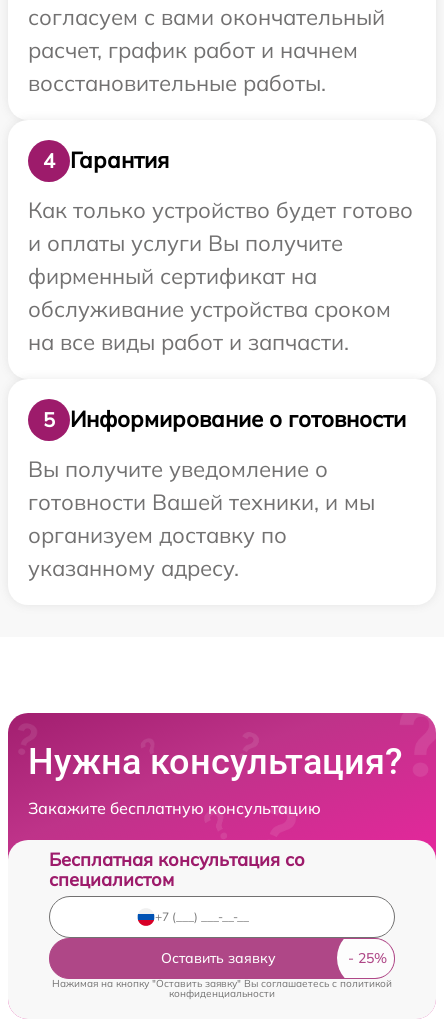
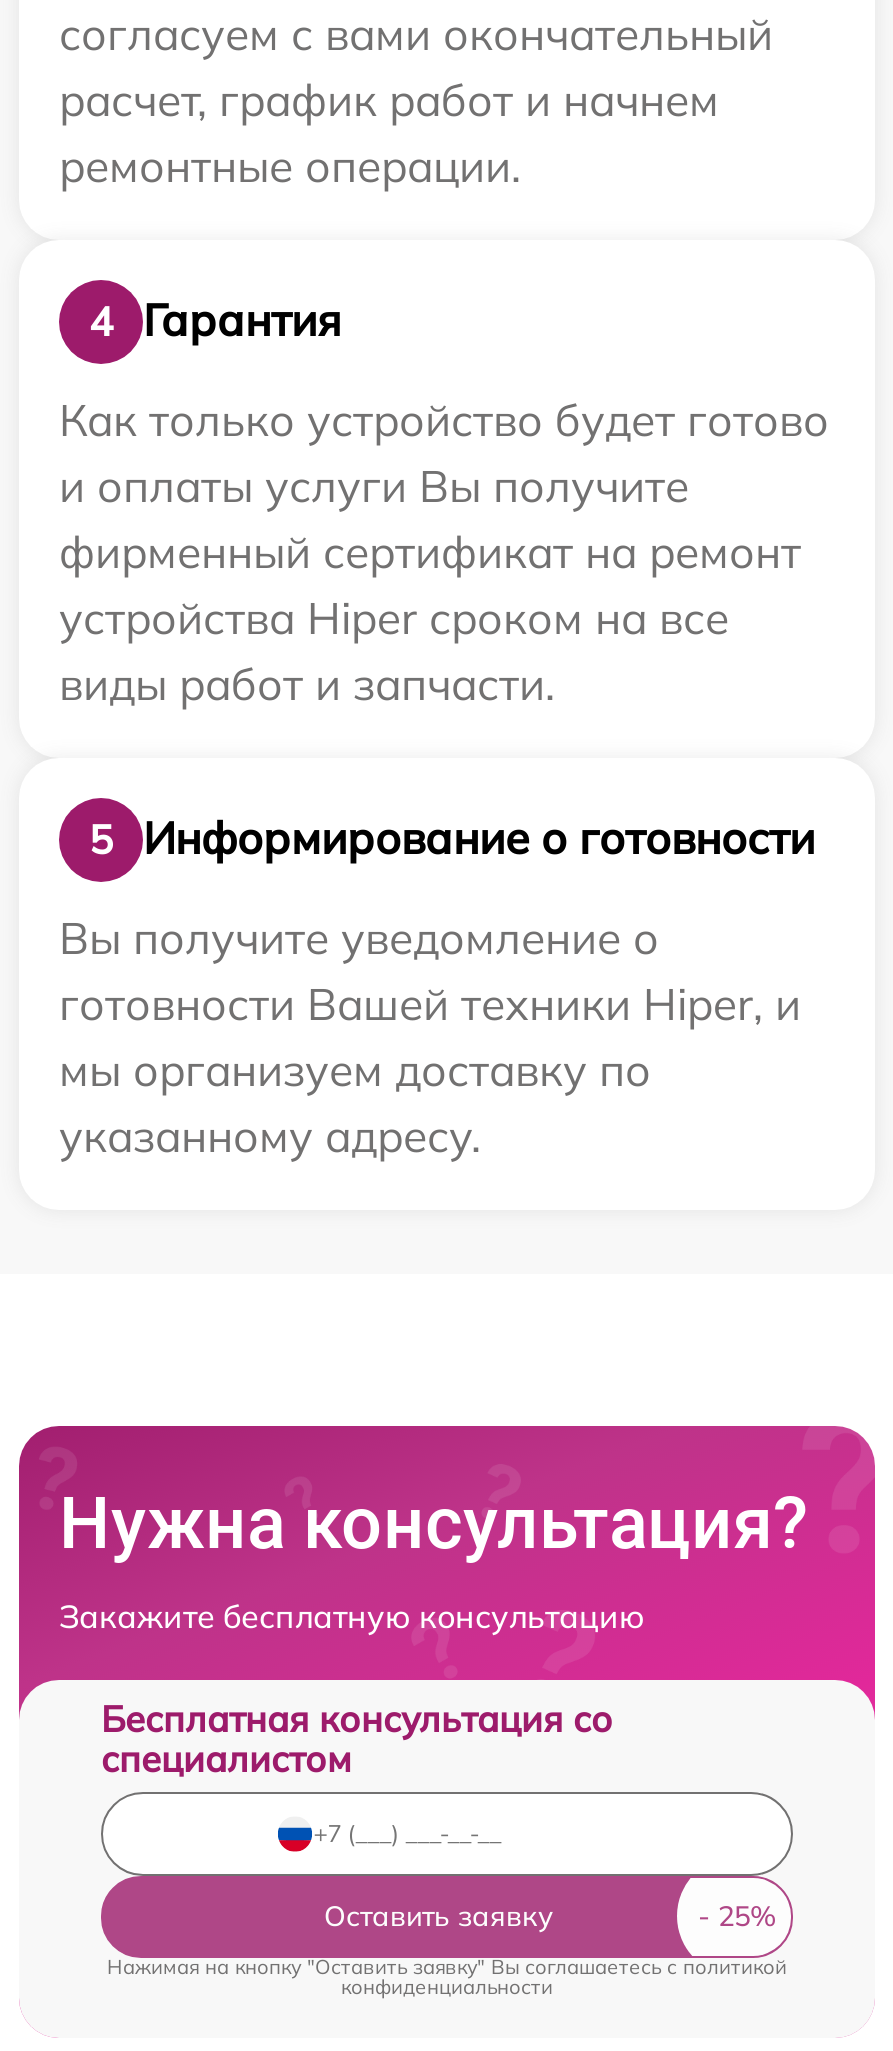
- восстановительные работы.
+ ремонтные операции.

- фирменный сертификат на
- обслуживание устройства сроком
- на все виды работ и запчасти.
+ фирменный сертификат на ремонт
+ устройства Hiper сроком на все
+ виды работ и запчасти.

- готовности Вашей техники, и мы
- организуем доставку по
+ готовности Вашей техники Hiper, и
+ мы организуем доставку по
